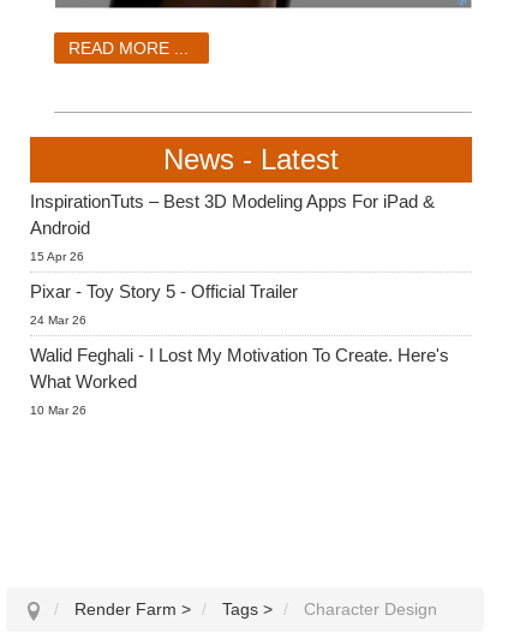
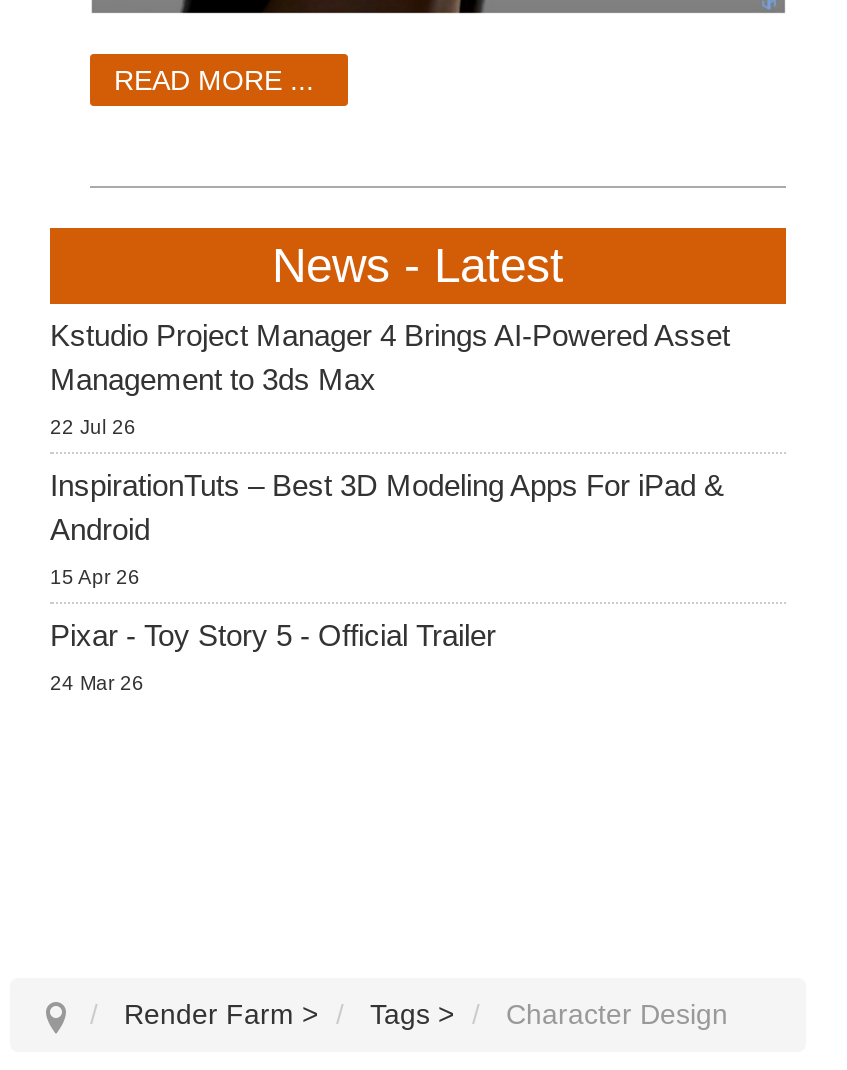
+ Kstudio Project Manager 4 Brings AI-Powered Asset
+ Management to 3ds Max
+ 22 Jul 26

moved down: InspirationTuts – Best 3D Modeling Apps For iPad & | Android | 15 Apr 26 | Pixar - Toy Story 5 - Official Trailer | 24 Mar 26

- Walid Feghali - I Lost My Motivation To Create. Here's
- What Worked
- 10 Mar 26
